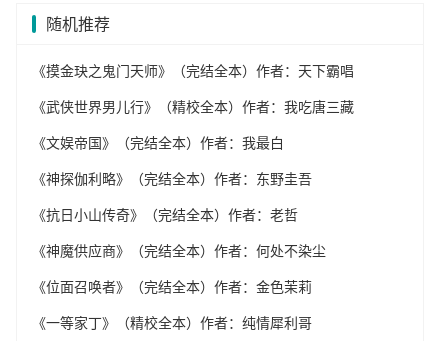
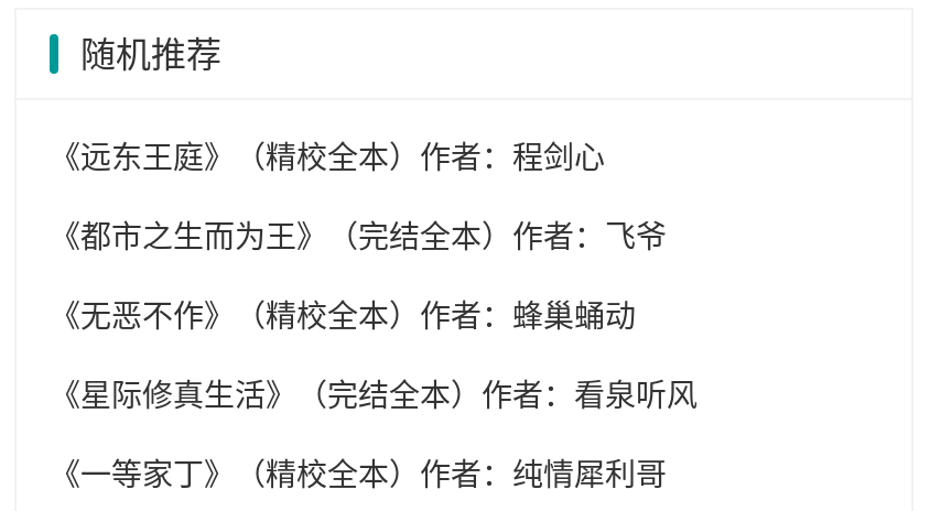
- 《摸金玦之鬼门天师》（完结全本）作者：天下霸唱
- 《武侠世界男儿行》（精校全本）作者：我吃唐三藏
- 《文娱帝国》（完结全本）作者：我最白
- 《神探伽利略》（完结全本）作者：东野圭吾
- 《抗日小山传奇》（完结全本）作者：老哲
- 《神魔供应商》（完结全本）作者：何处不染尘
- 《位面召唤者》（完结全本）作者：金色茉莉
+ 《远东王庭》（精校全本）作者：程剑心
+ 《都市之生而为王》（完结全本）作者：飞爷
+ 《无恶不作》（精校全本）作者：蜂巢蛹动
+ 《星际修真生活》（完结全本）作者：看泉听风
